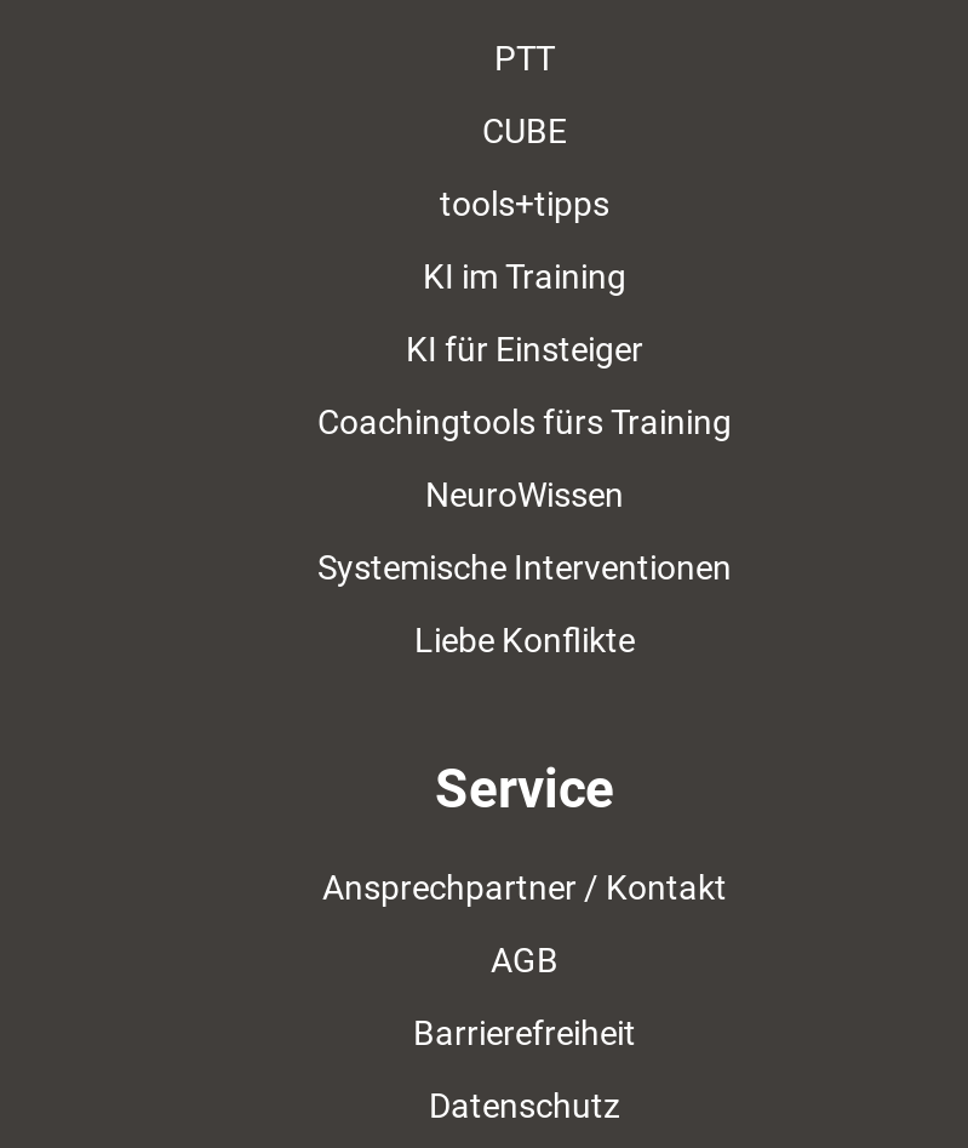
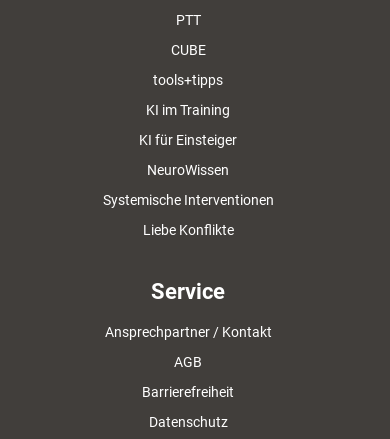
- Coachingtools fürs Training
